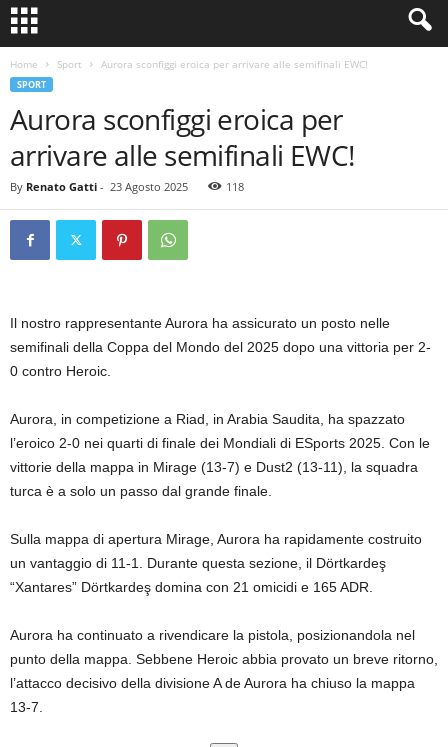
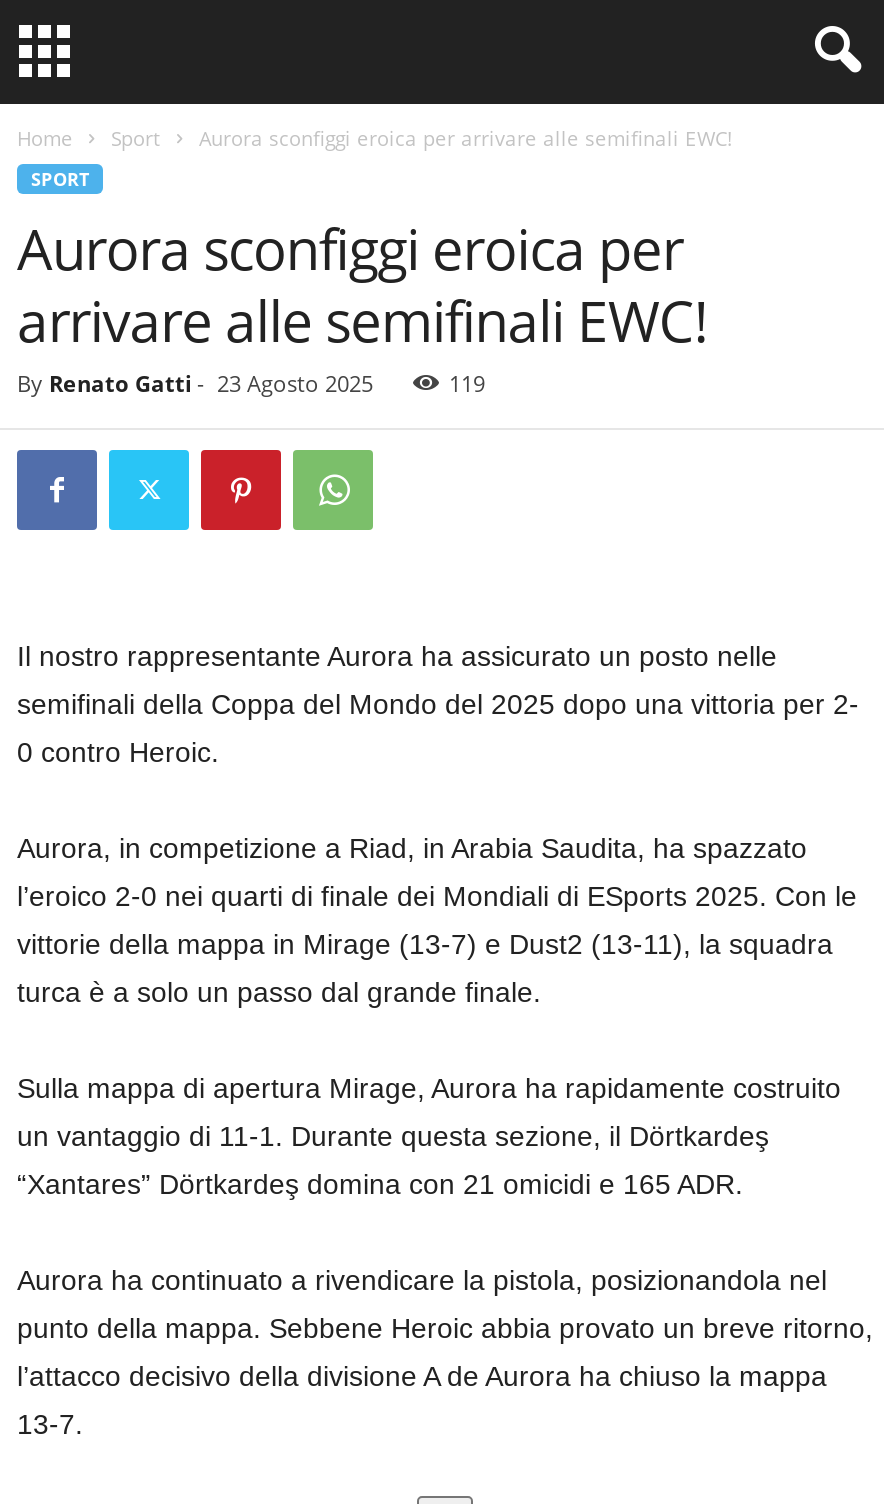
- 118
+ 119
